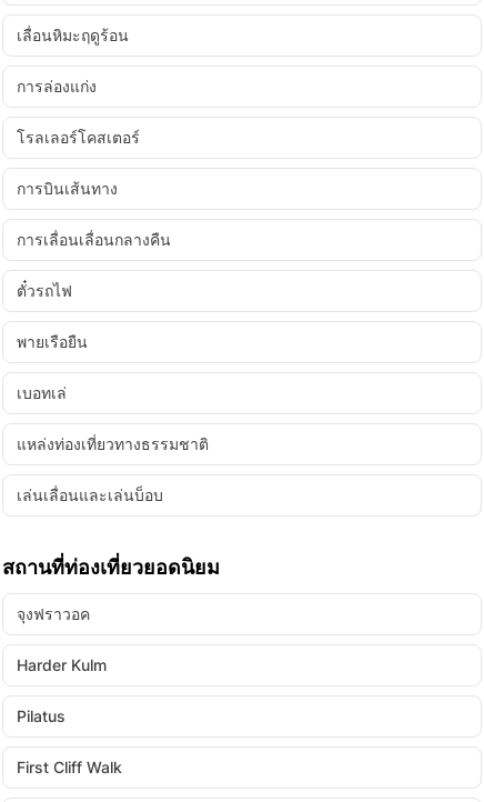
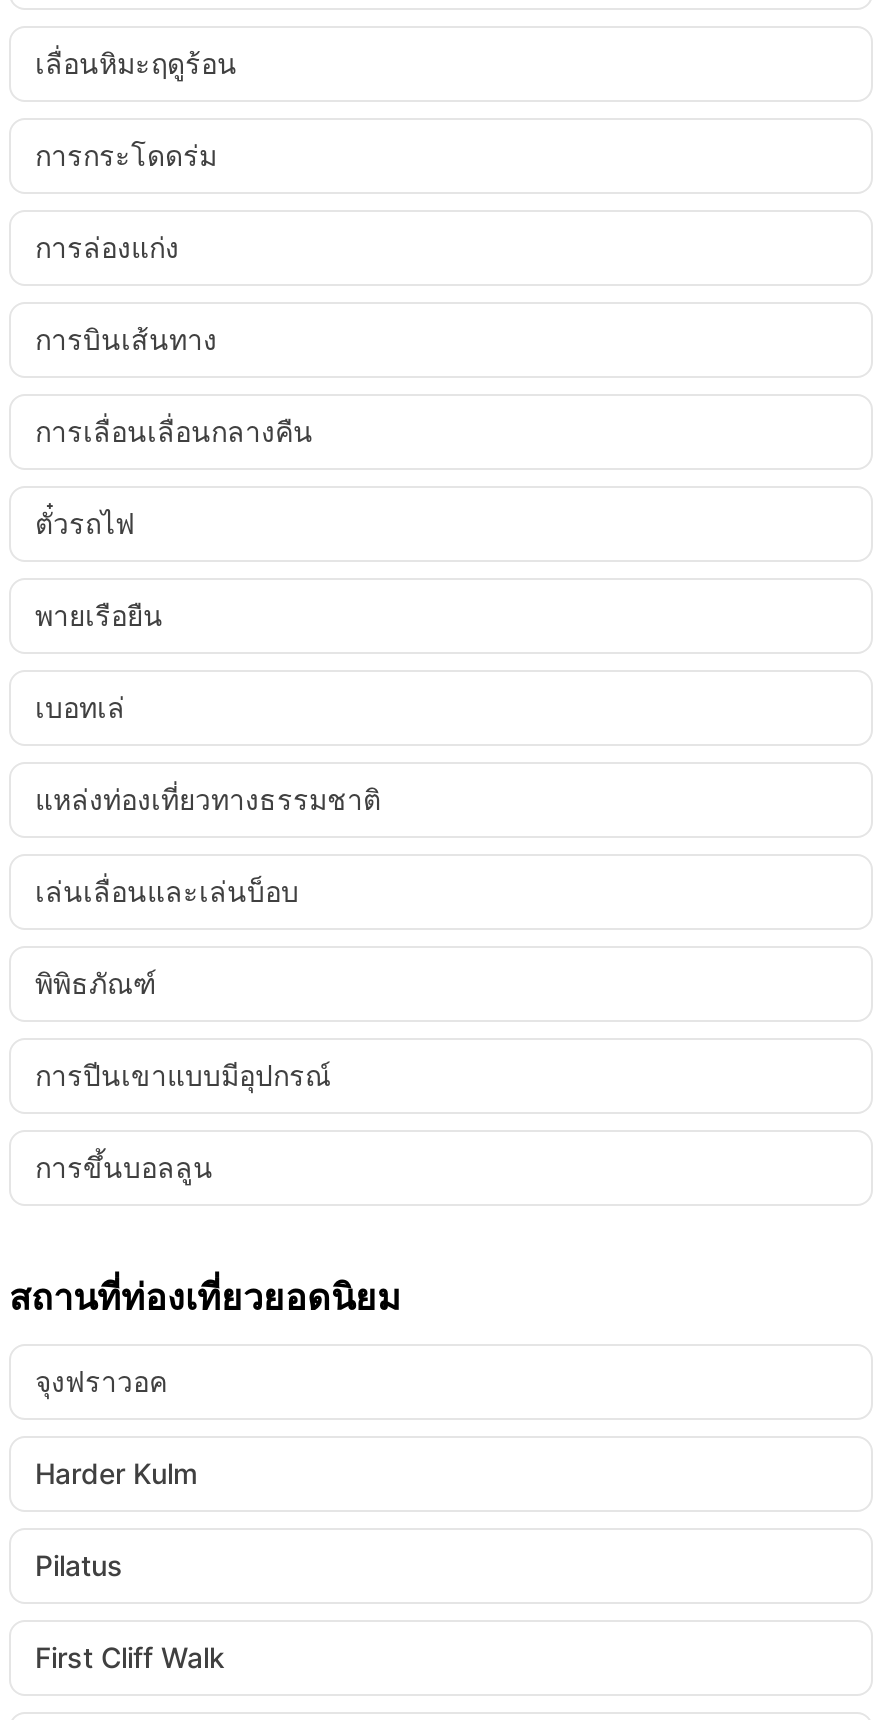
+ การกระโดดร่ม

- โรลเลอร์โคสเตอร์

+ พิพิธภัณฑ์
+ การปีนเขาแบบมีอุปกรณ์
+ การขึ้นบอลลูน
